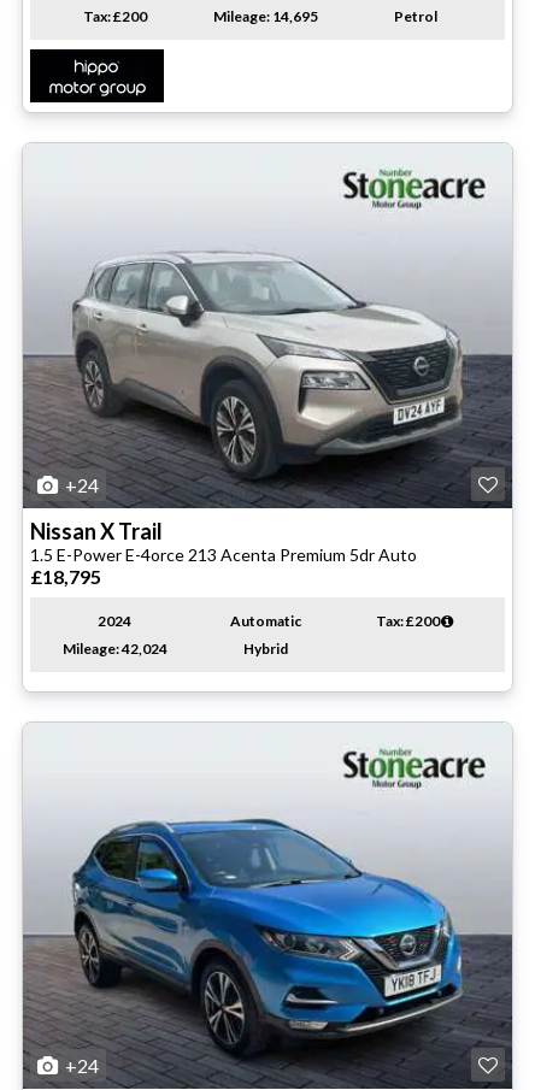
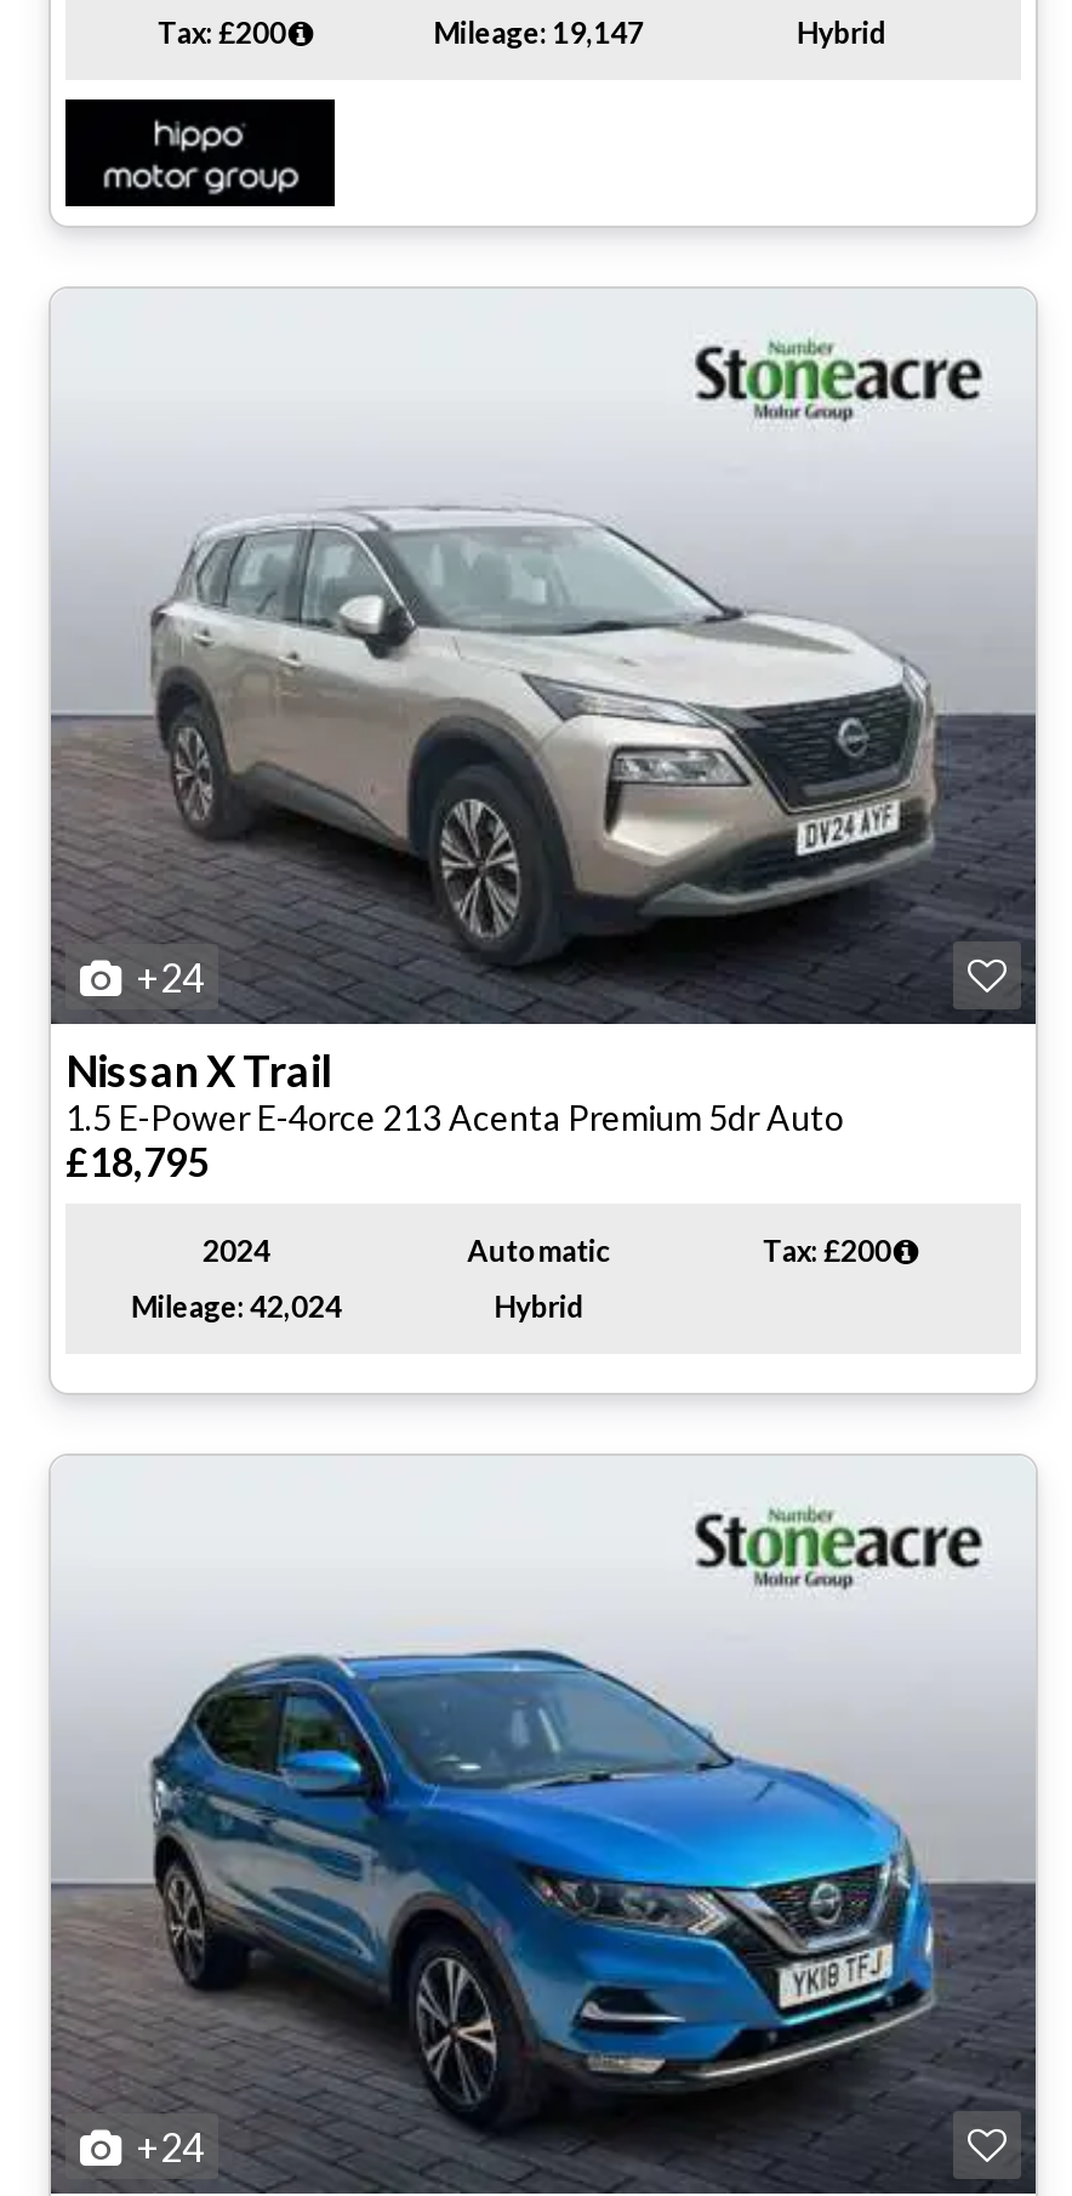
- Mileage: 14,695
- Petrol
+ Mileage: 19,147
+ Hybrid
